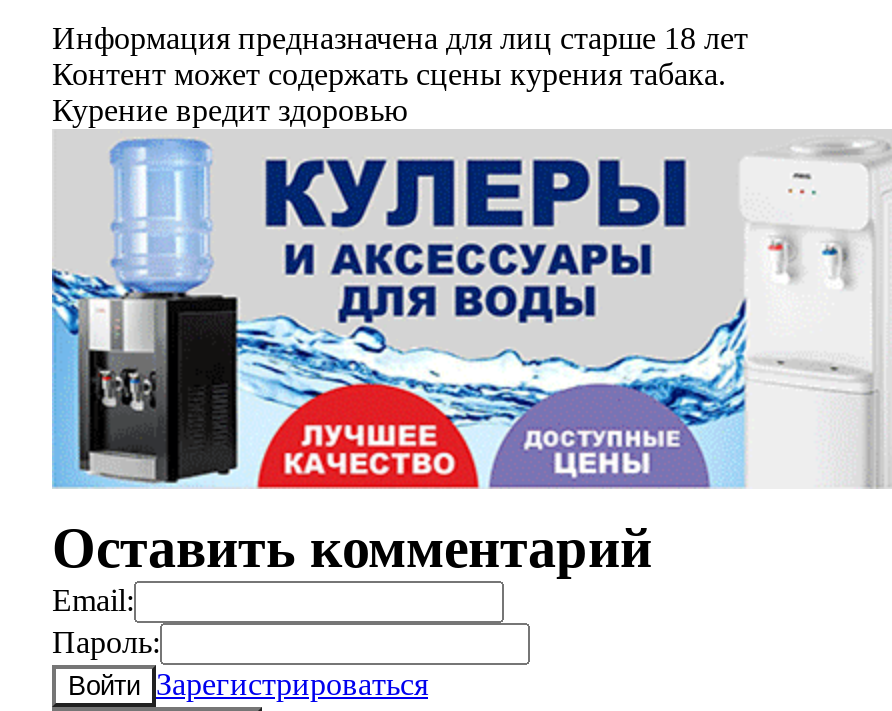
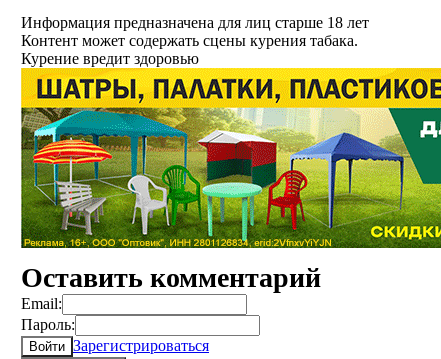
- [image]
+ [image]
